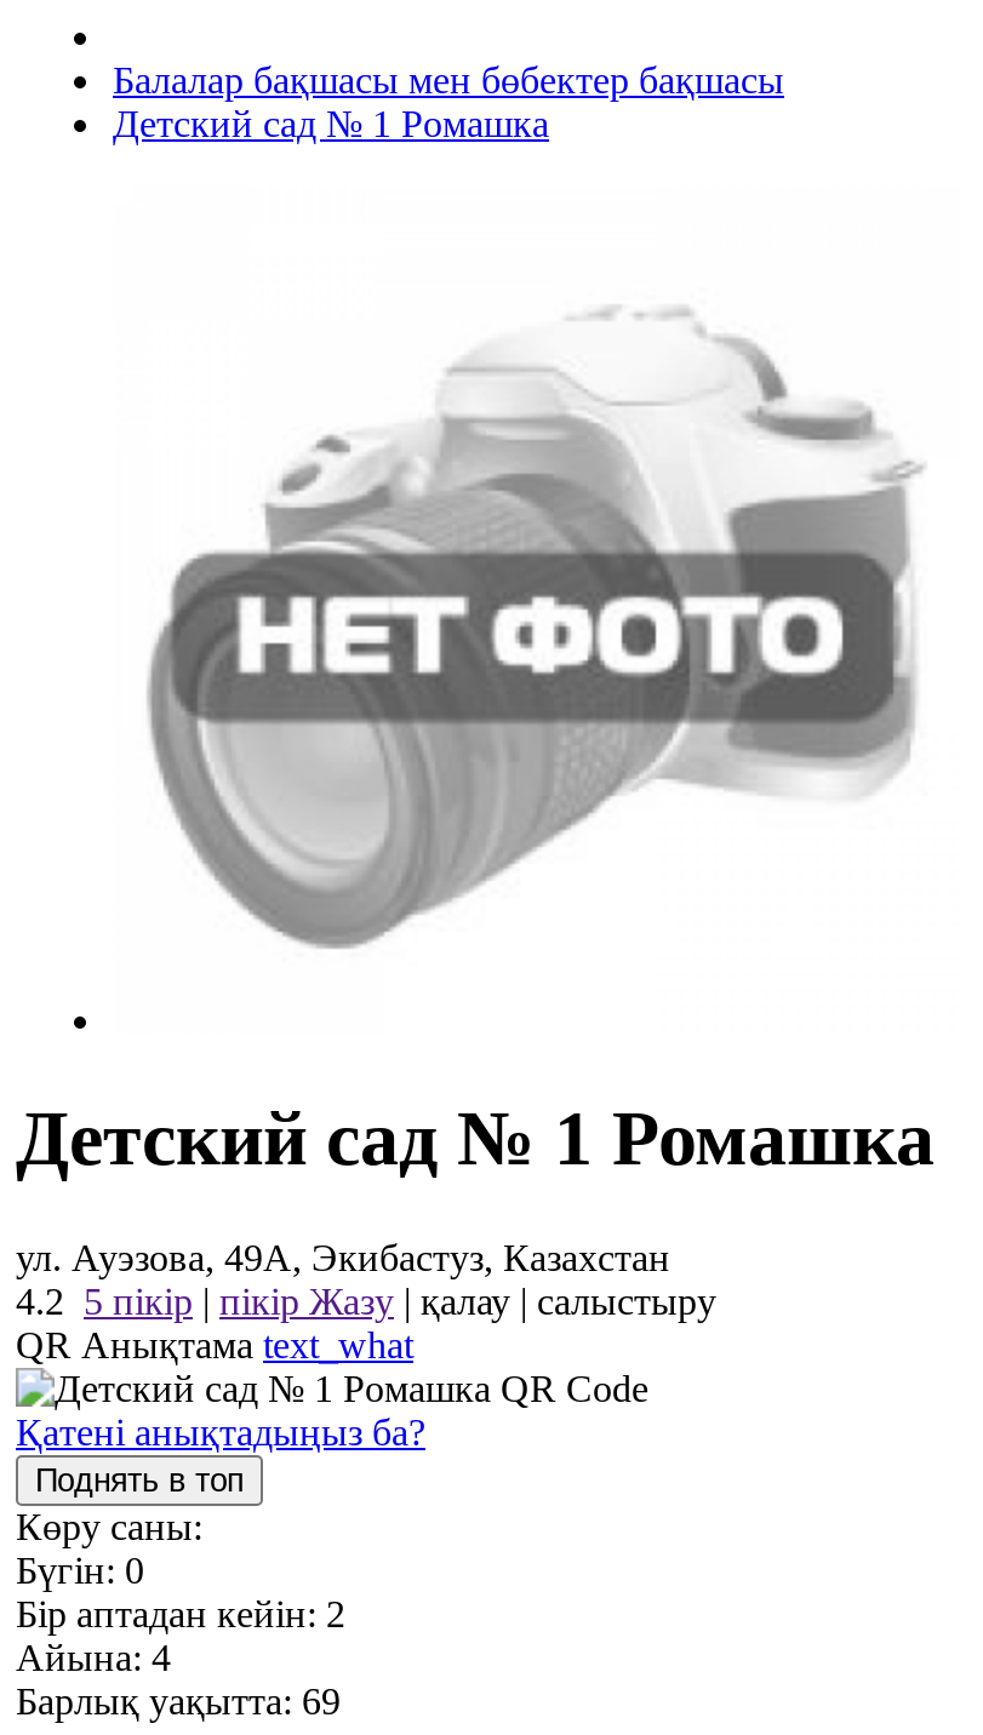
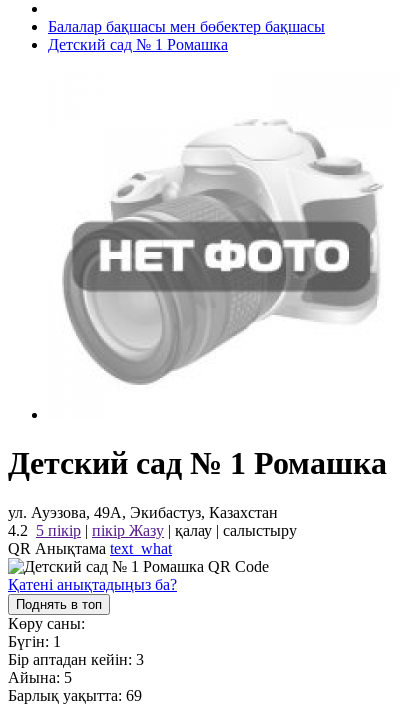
- Бүгін: 0
+ Бүгін: 1

- Бір аптадан кейін: 2
+ Бір аптадан кейін: 3

- Айына: 4
+ Айына: 5
